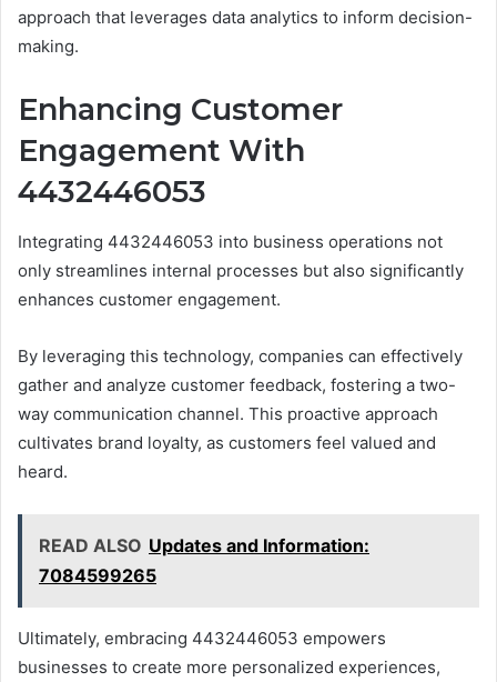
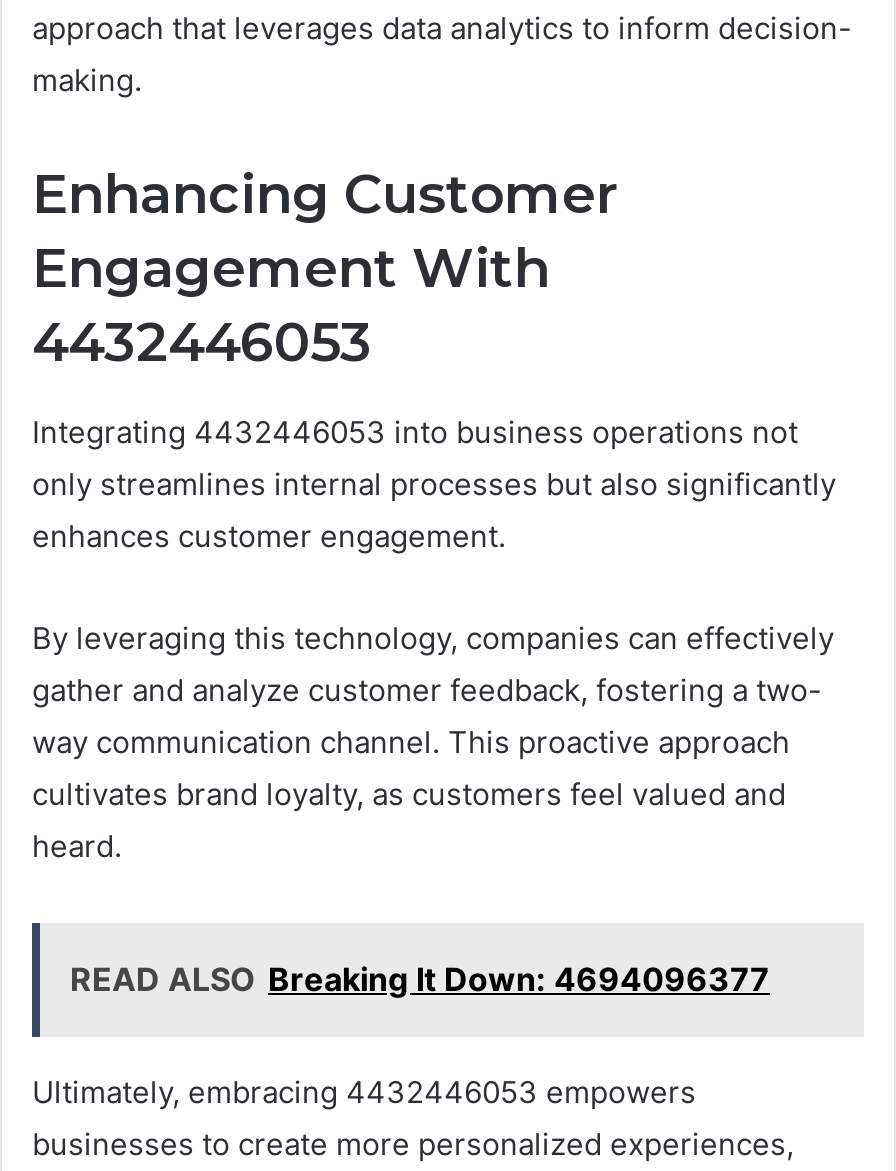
- READ ALSO Updates and Information:
- 7084599265
+ READ ALSO Breaking It Down: 4694096377
